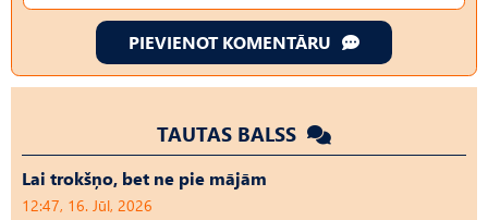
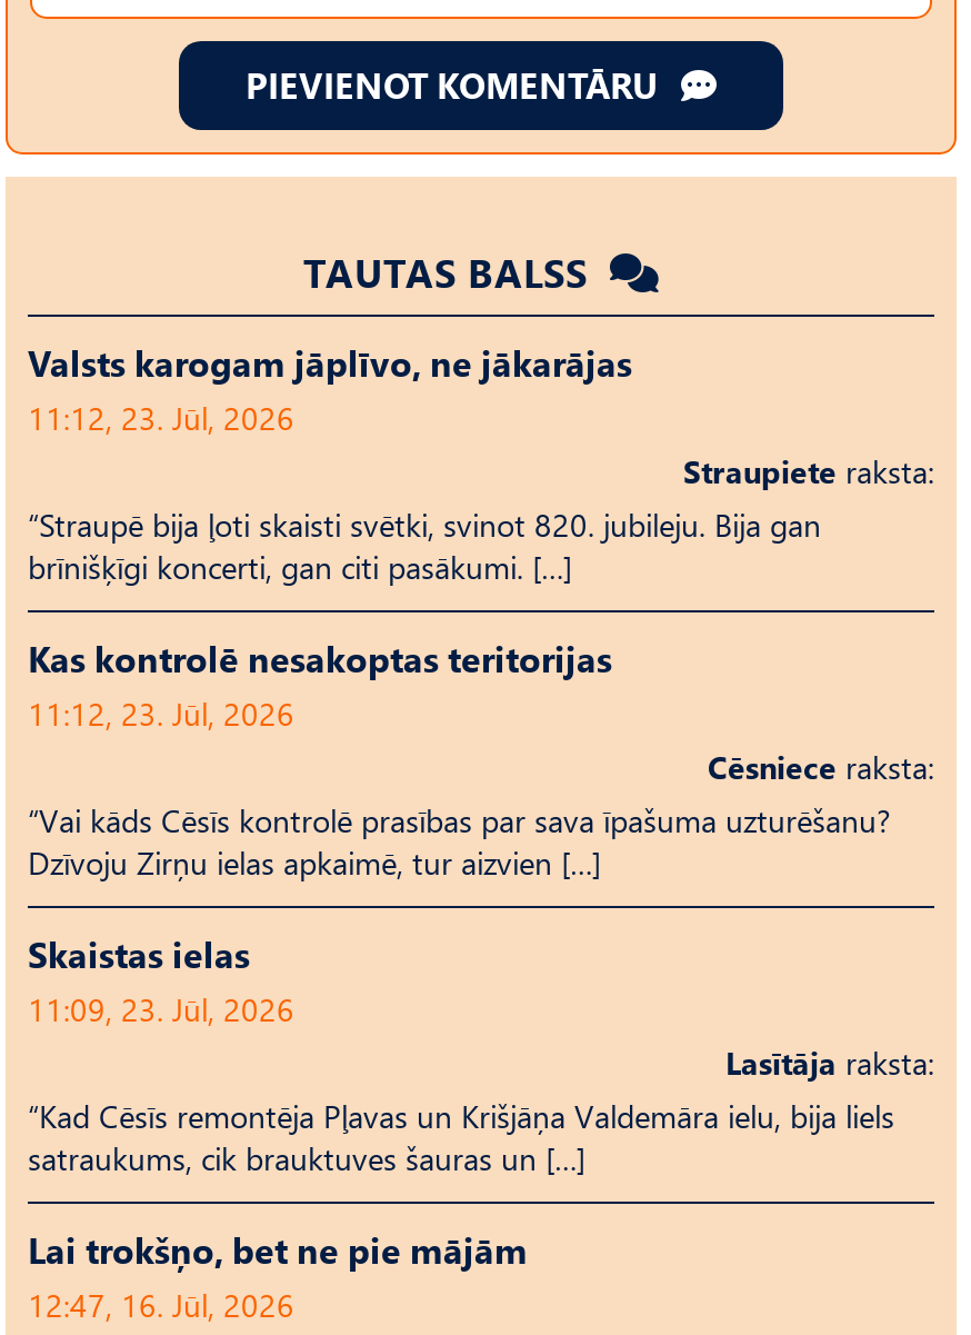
+ Valsts karogam jāplīvo, ne jākarājas
+ 11:12, 23. Jūl, 2026
+ Straupiete raksta:
+ “Straupē bija ļoti skaisti svētki, svinot 820. jubileju. Bija gan
+ brīnišķīgi koncerti, gan citi pasākumi. […]
+ Kas kontrolē nesakoptas teritorijas
+ 11:12, 23. Jūl, 2026
+ Cēsniece raksta:
+ “Vai kāds Cēsīs kontrolē prasības par sava īpašuma uzturēšanu?
+ Dzīvoju Zirņu ielas apkaimē, tur aizvien […]
+ Skaistas ielas
+ 11:09, 23. Jūl, 2026
+ Lasītāja raksta:
+ “Kad Cēsīs remontēja Pļavas un Krišjāņa Valdemāra ielu, bija liels
+ satraukums, cik brauktuves šauras un […]
